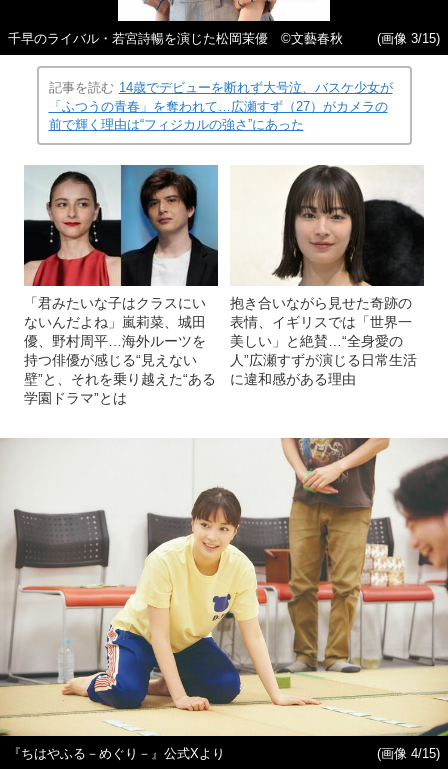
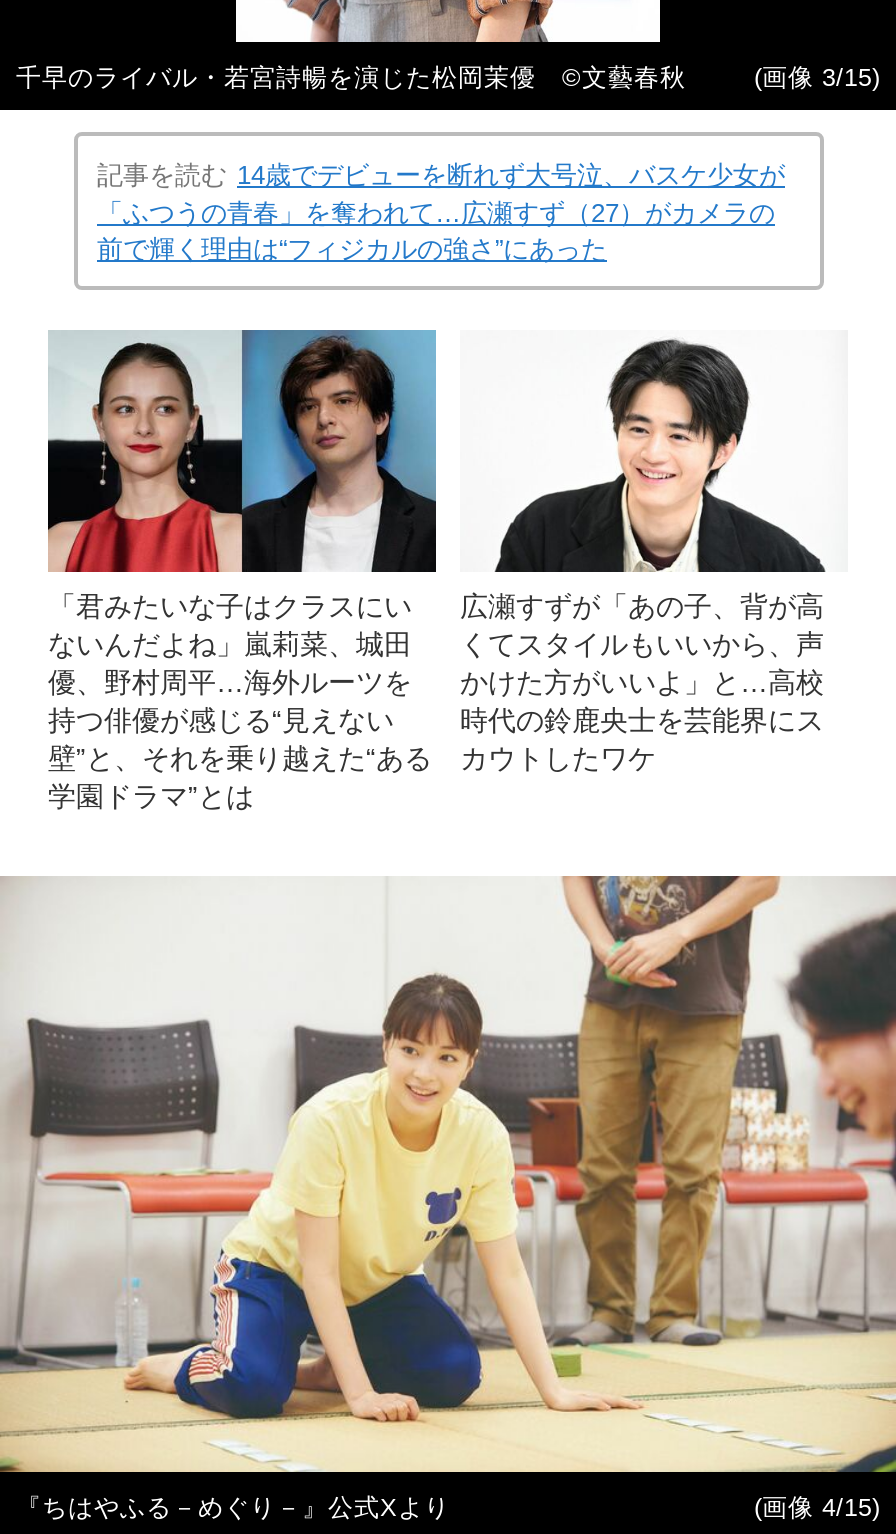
- [image]
- 抱き合いながら見せた奇跡の
- 表情、イギリスでは「世界一
- 美しい」と絶賛…“全身愛の
- 人”広瀬すずが演じる日常生活
- に違和感がある理由
+ [image]
+ 広瀬すずが「あの子、背が高
+ くてスタイルもいいから、声
+ かけた方がいいよ」と…高校
+ 時代の鈴鹿央士を芸能界にス
+ カウトしたワケ
